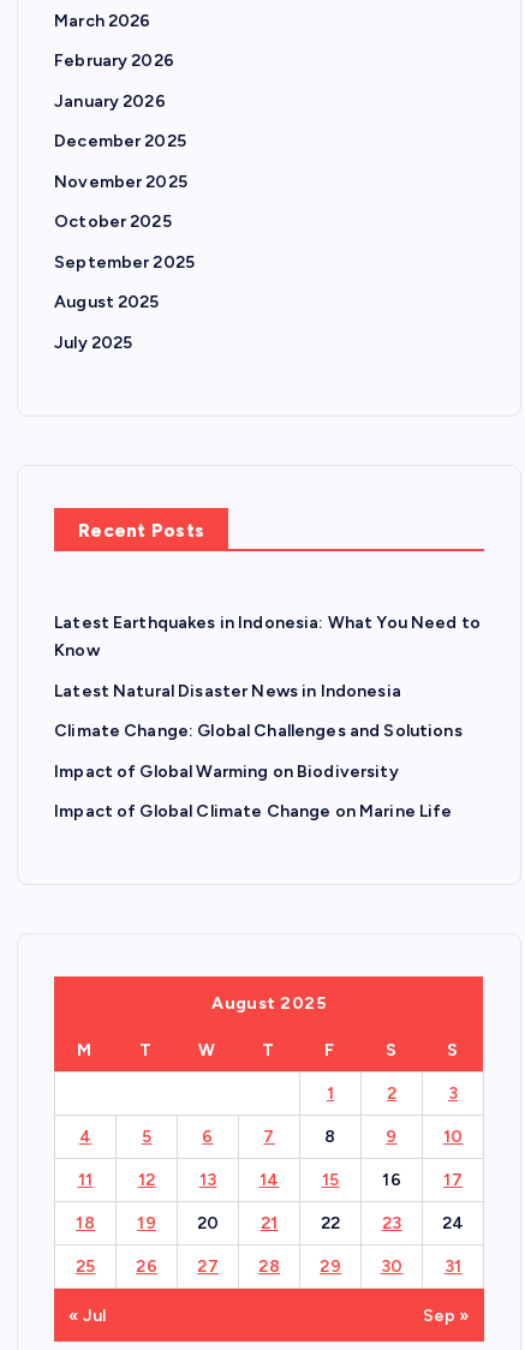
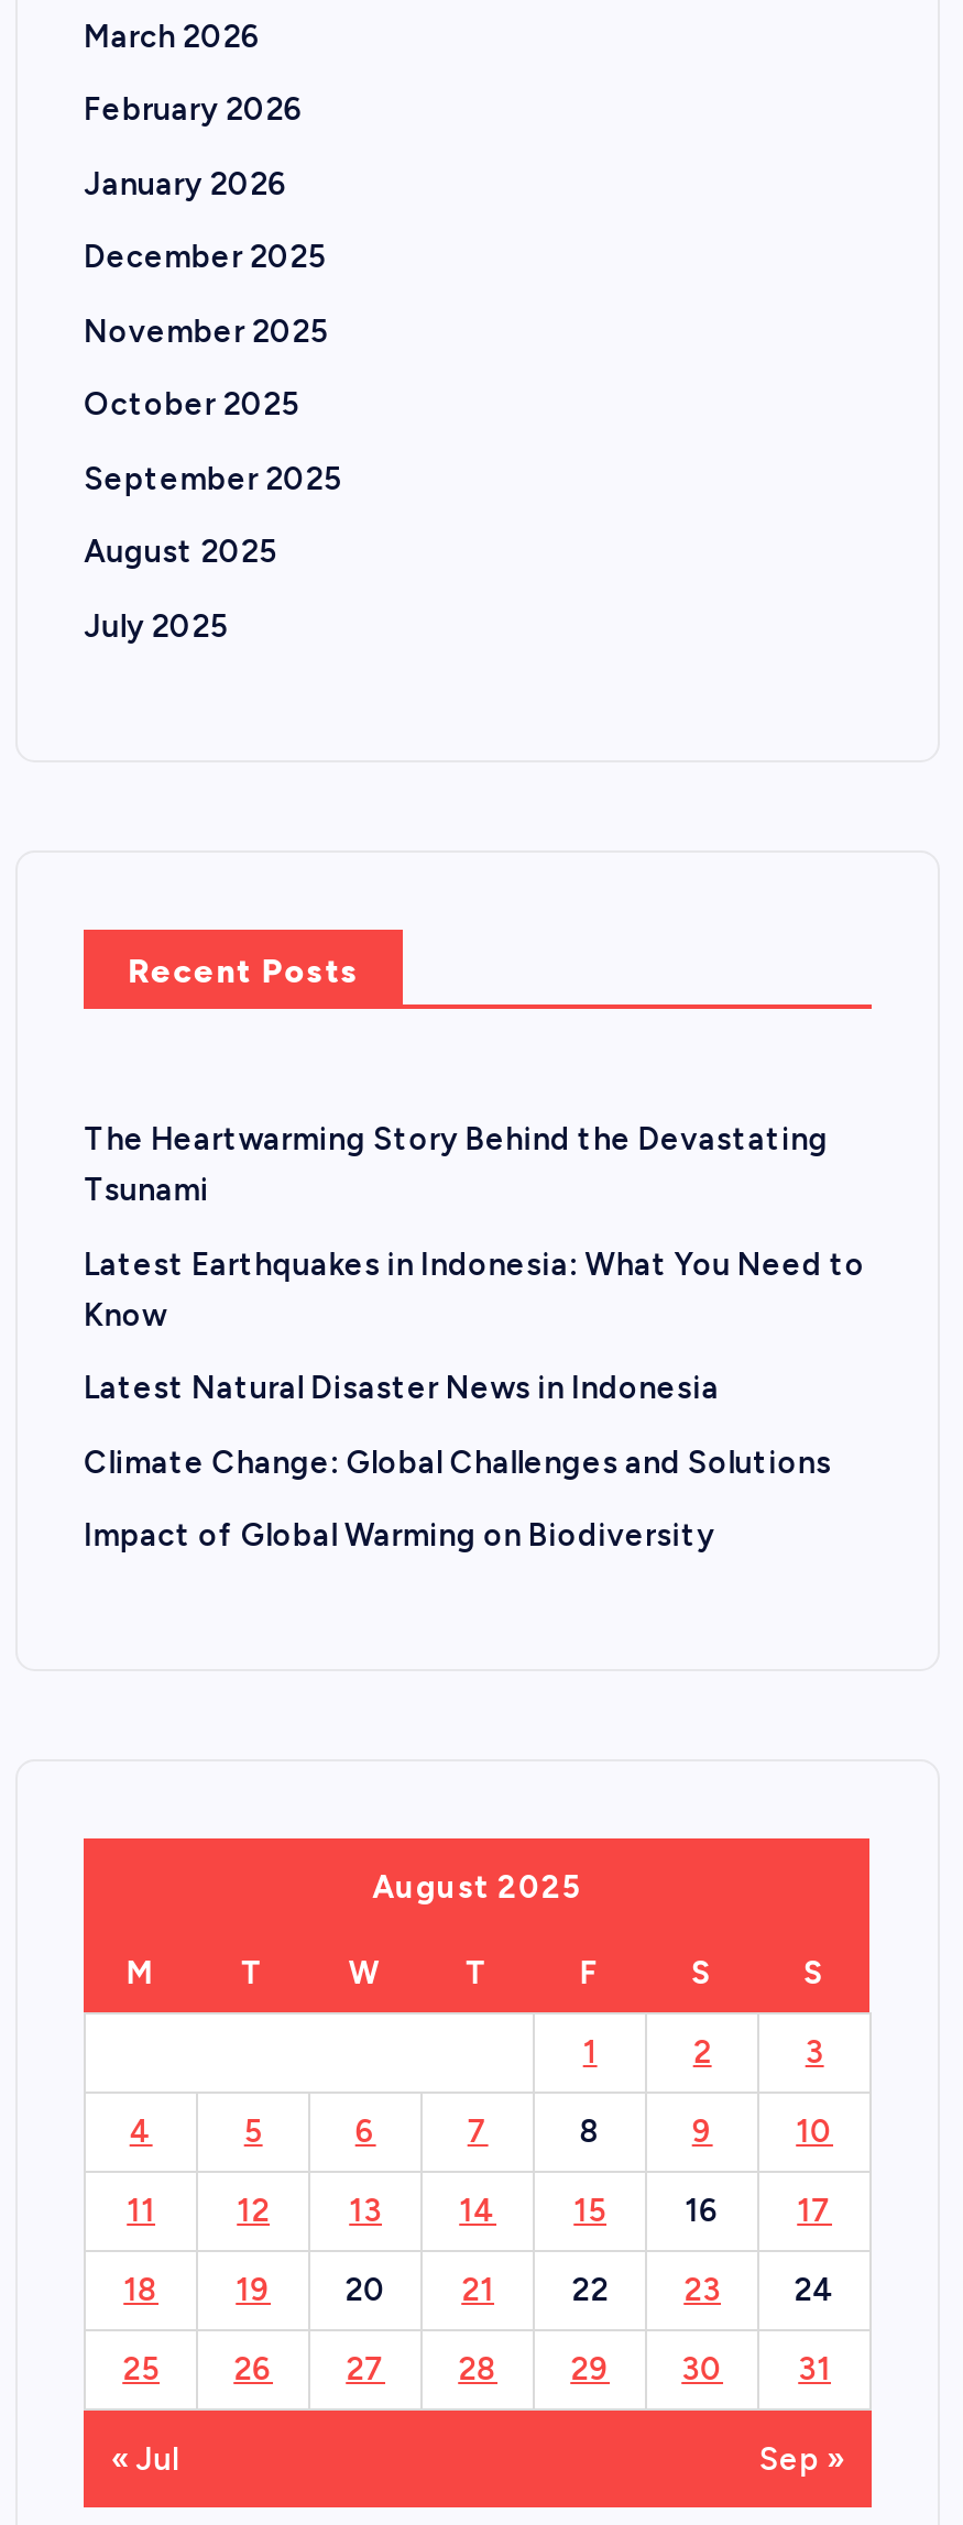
+ The Heartwarming Story Behind the Devastating
+ Tsunami

moved down: Latest Earthquakes in Indonesia: What You Need to | Know | Latest Natural Disaster News in Indonesia | Climate Change: Global Challenges and Solutions | Impact of Global Warming on Biodiversity

- Impact of Global Climate Change on Marine Life
